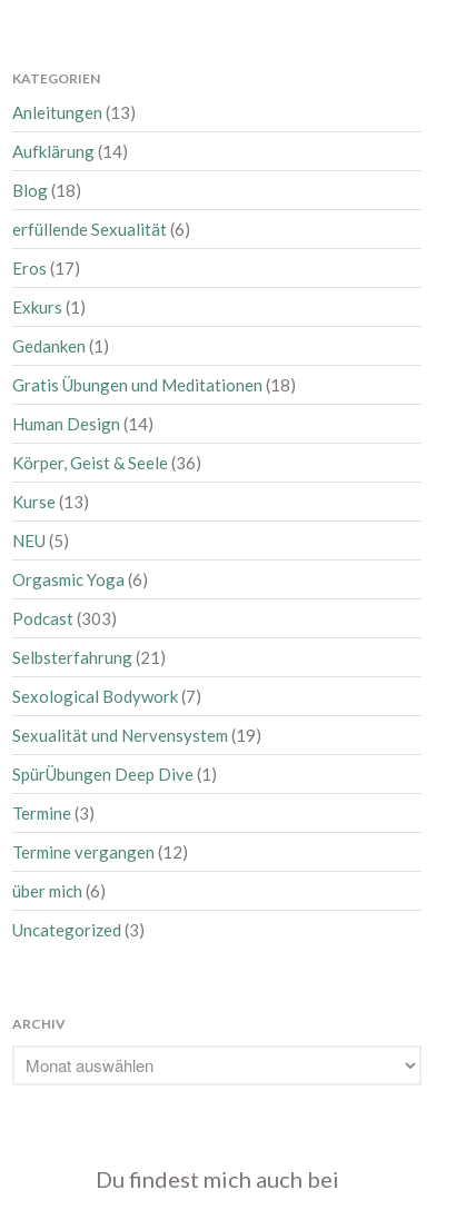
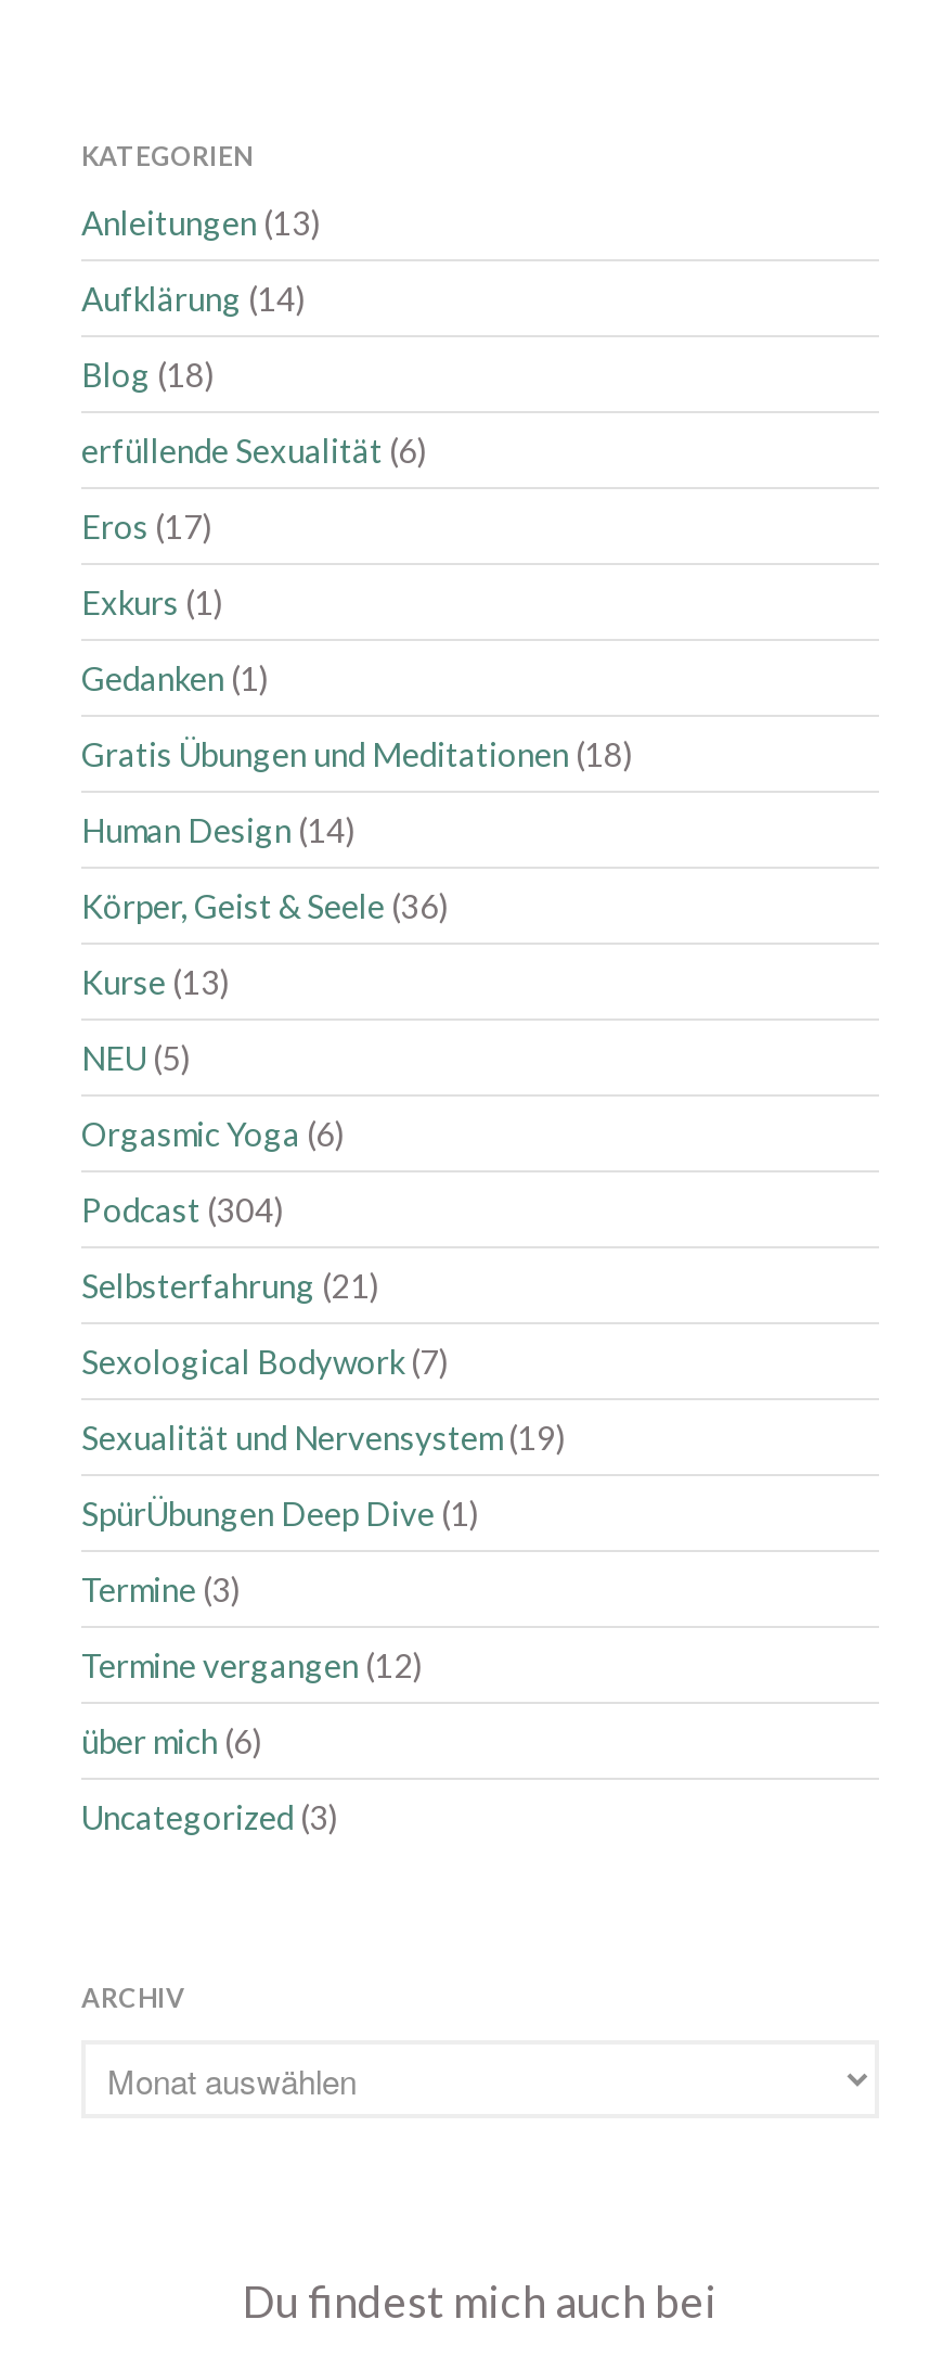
- Podcast (303)
+ Podcast (304)
